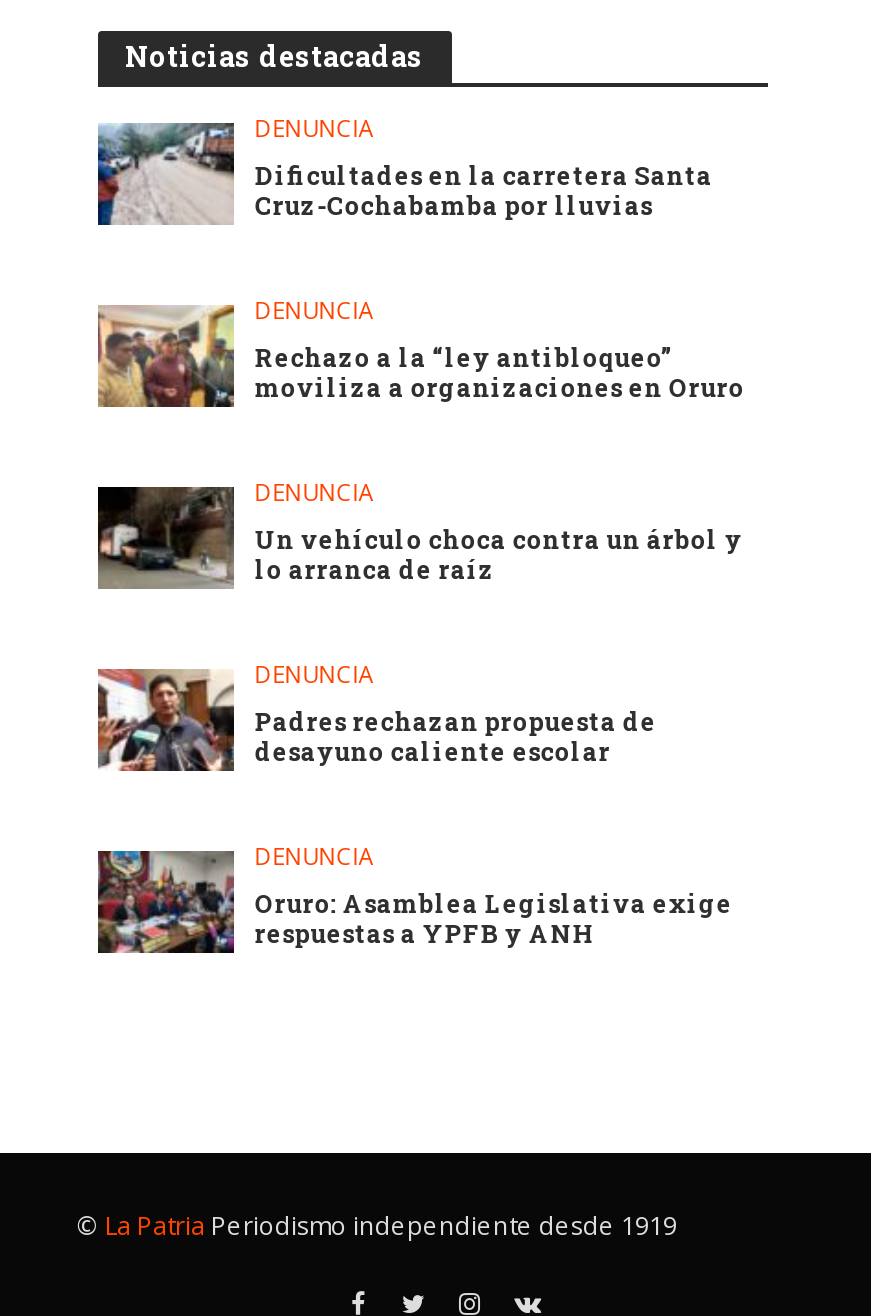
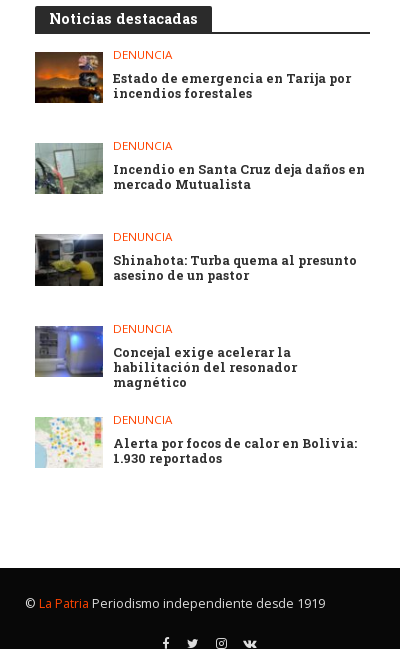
- [image]
- Dificultades en la carretera Santa
- Cruz-Cochabamba por lluvias
+ [image]
+ Estado de emergencia en Tarija por
+ incendios forestales

- [image]
- Rechazo a la “ley antibloqueo”
- moviliza a organizaciones en Oruro
+ [image]
+ Incendio en Santa Cruz deja daños en
+ mercado Mutualista

- [image]
- Un vehículo choca contra un árbol y
- lo arranca de raíz
+ [image]
+ Shinahota: Turba quema al presunto
+ asesino de un pastor

- [image]
- Padres rechazan propuesta de
- desayuno caliente escolar
+ [image]
+ Concejal exige acelerar la
+ habilitación del resonador
+ magnético

- [image]
- Oruro: Asamblea Legislativa exige
- respuestas a YPFB y ANH
+ [image]
+ Alerta por focos de calor en Bolivia:
+ 1.930 reportados
